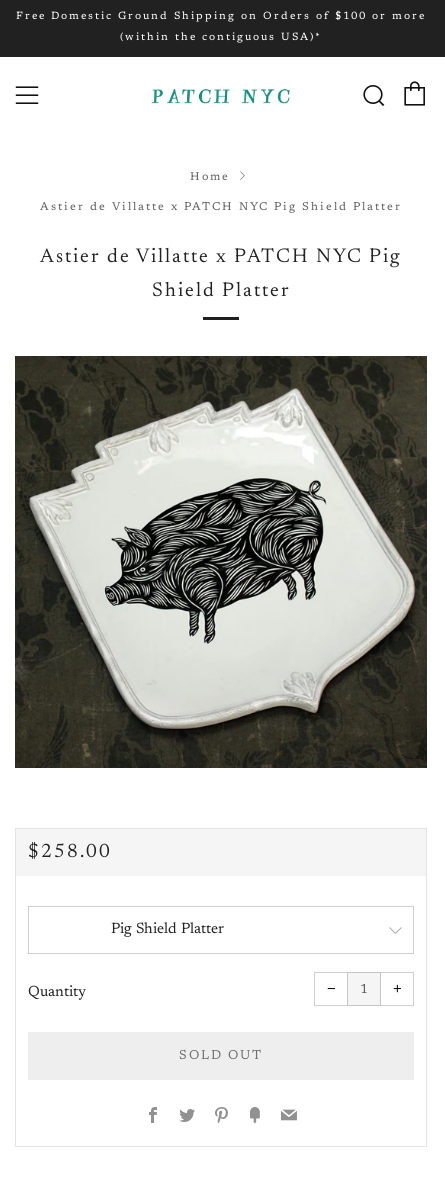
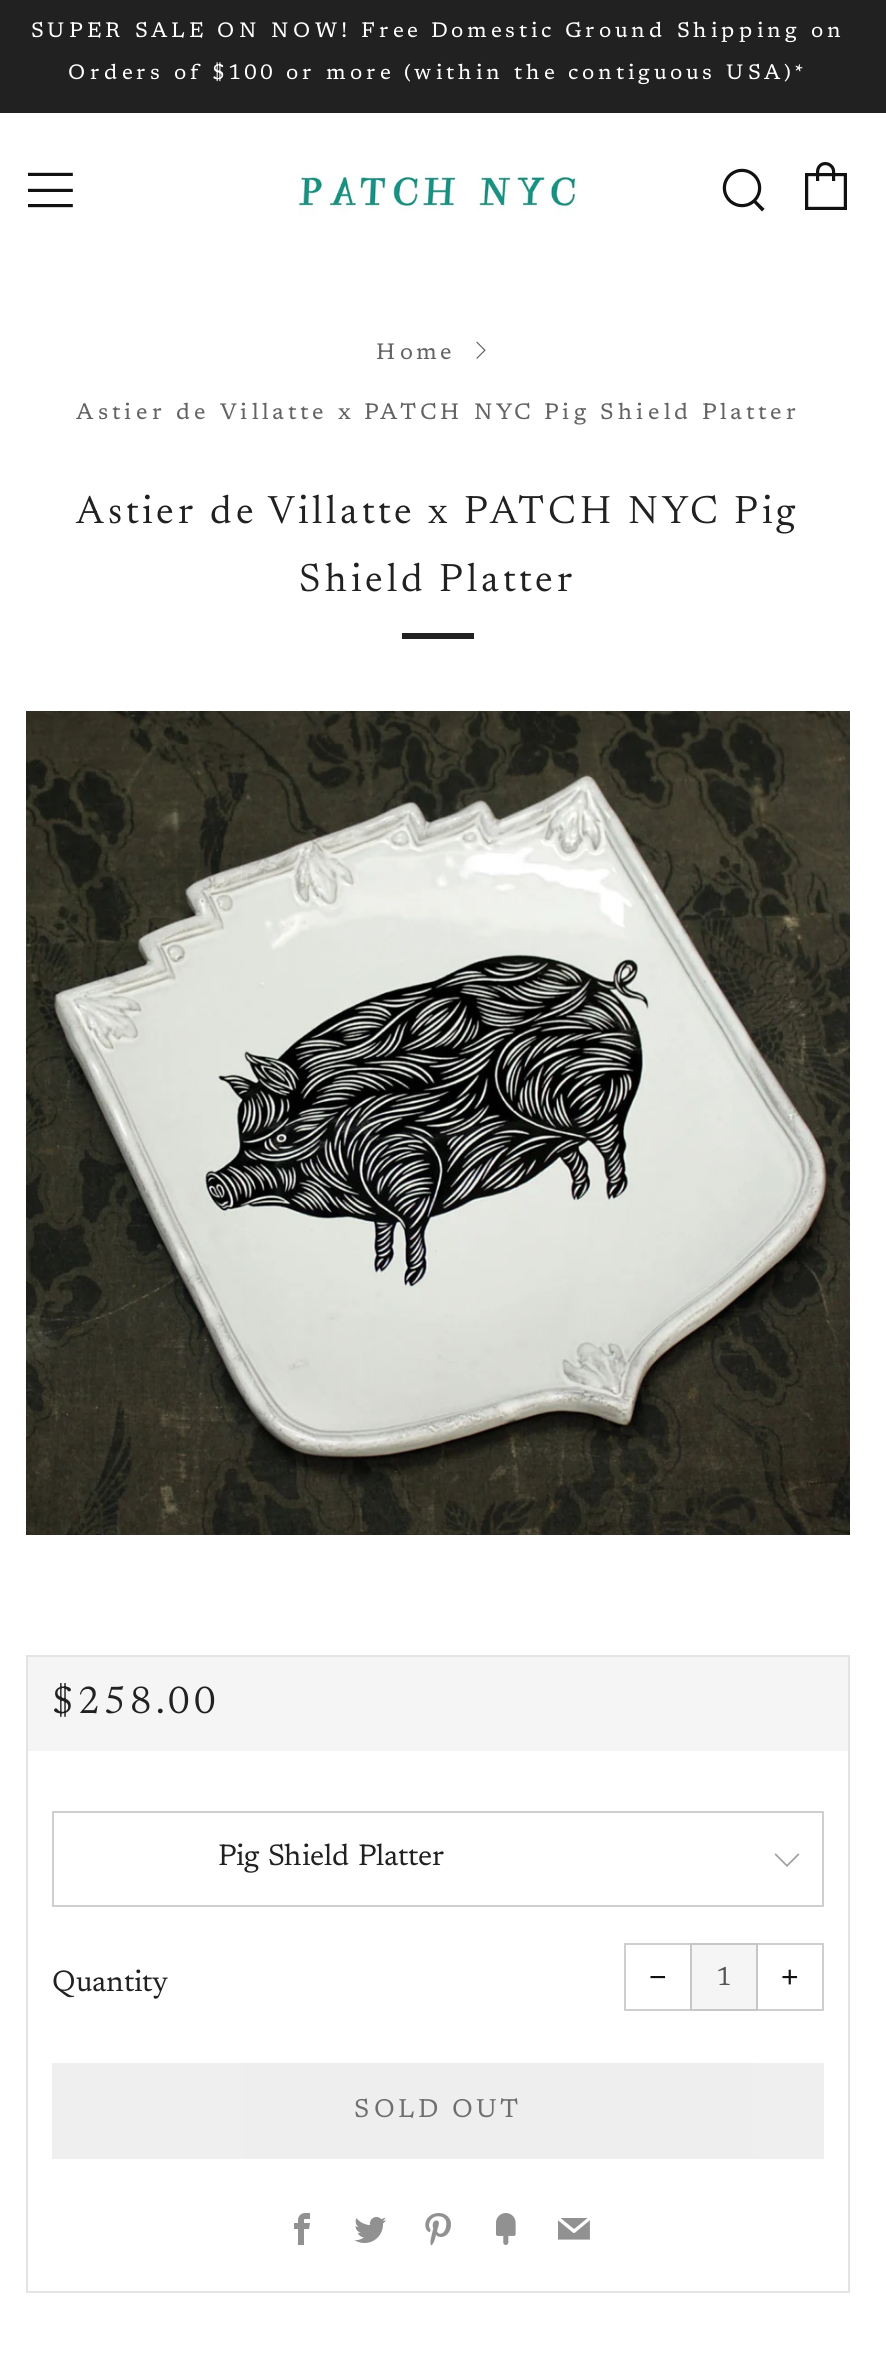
- Free Domestic Ground Shipping on Orders of $100 or more
+ SUPER SALE ON NOW! Free Domestic Ground Shipping on

- (within the contiguous USA)*
+ Orders of $100 or more (within the contiguous USA)*
